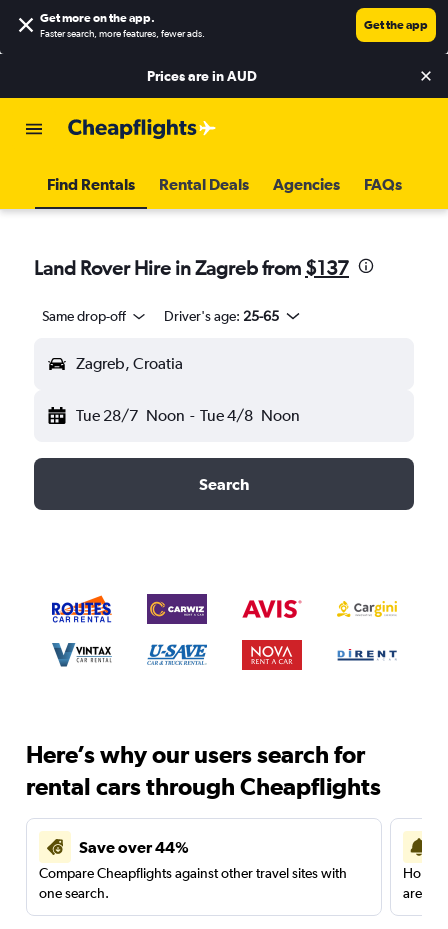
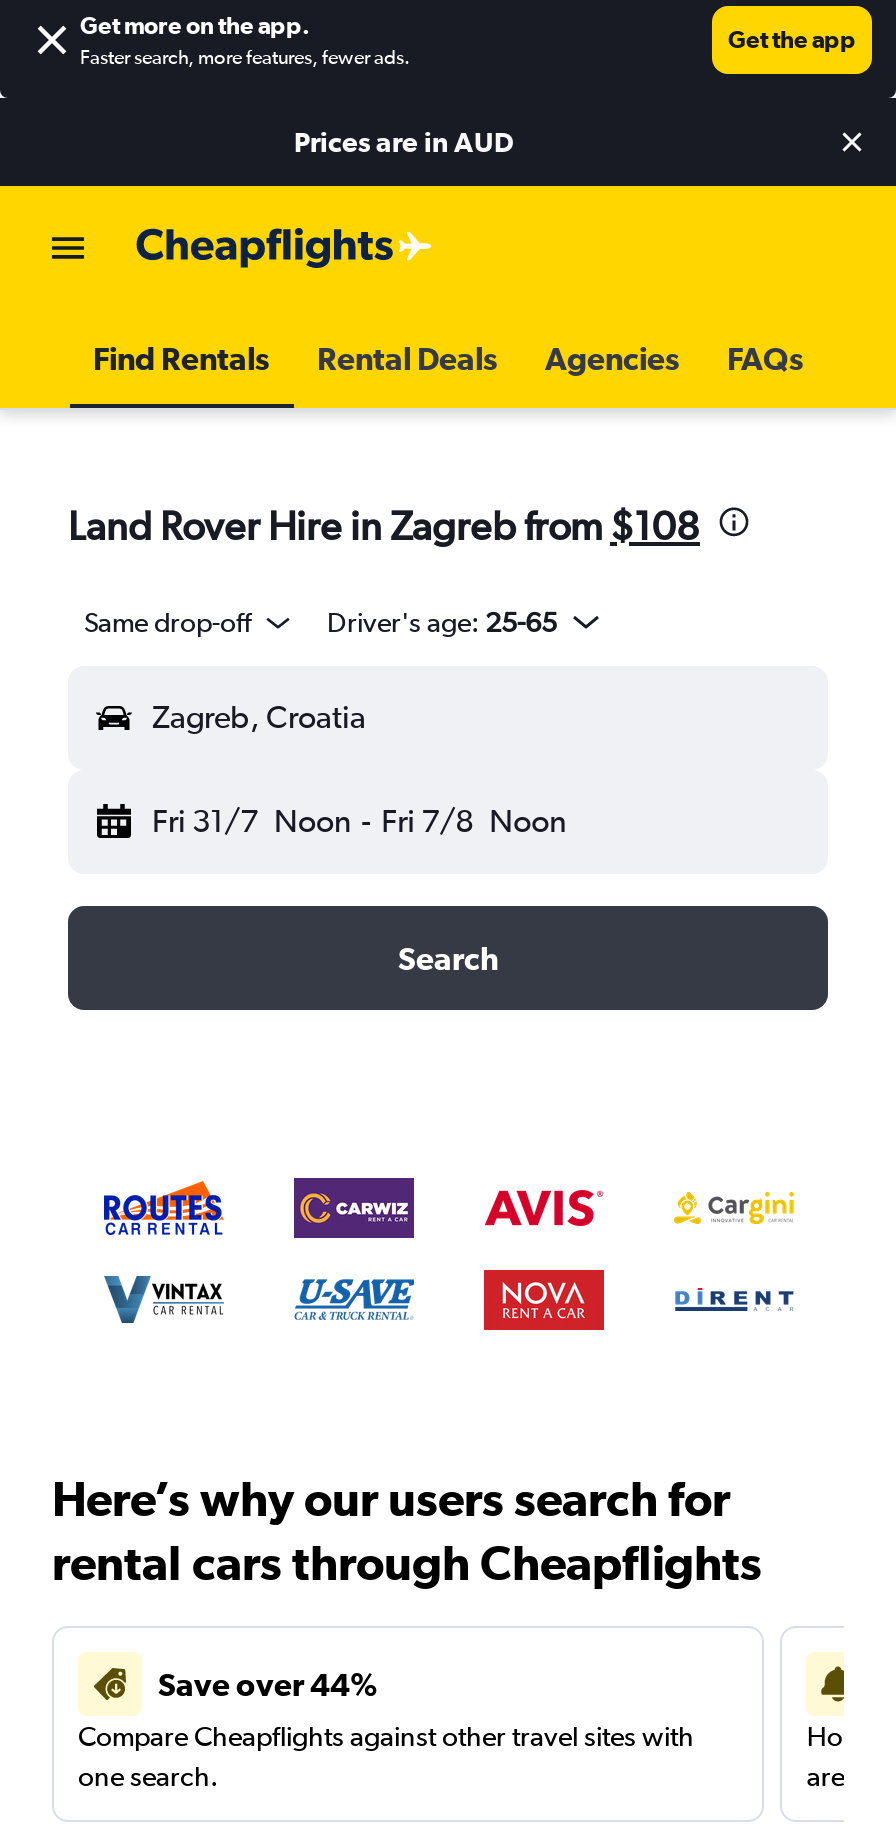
- Land Rover Hire in Zagreb from $137
+ Land Rover Hire in Zagreb from $108

- Tue 28/7 Noon - Tue 4/8 Noon
+ Fri 31/7 Noon - Fri 7/8 Noon
